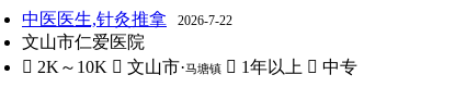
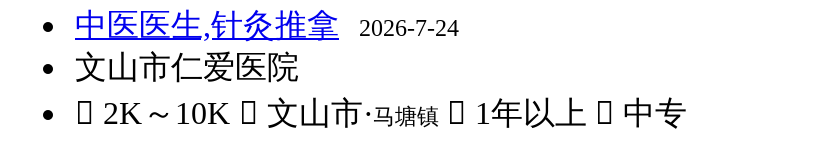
- 中医医生,针灸推拿 2026-7-22
+ 中医医生,针灸推拿 2026-7-24
